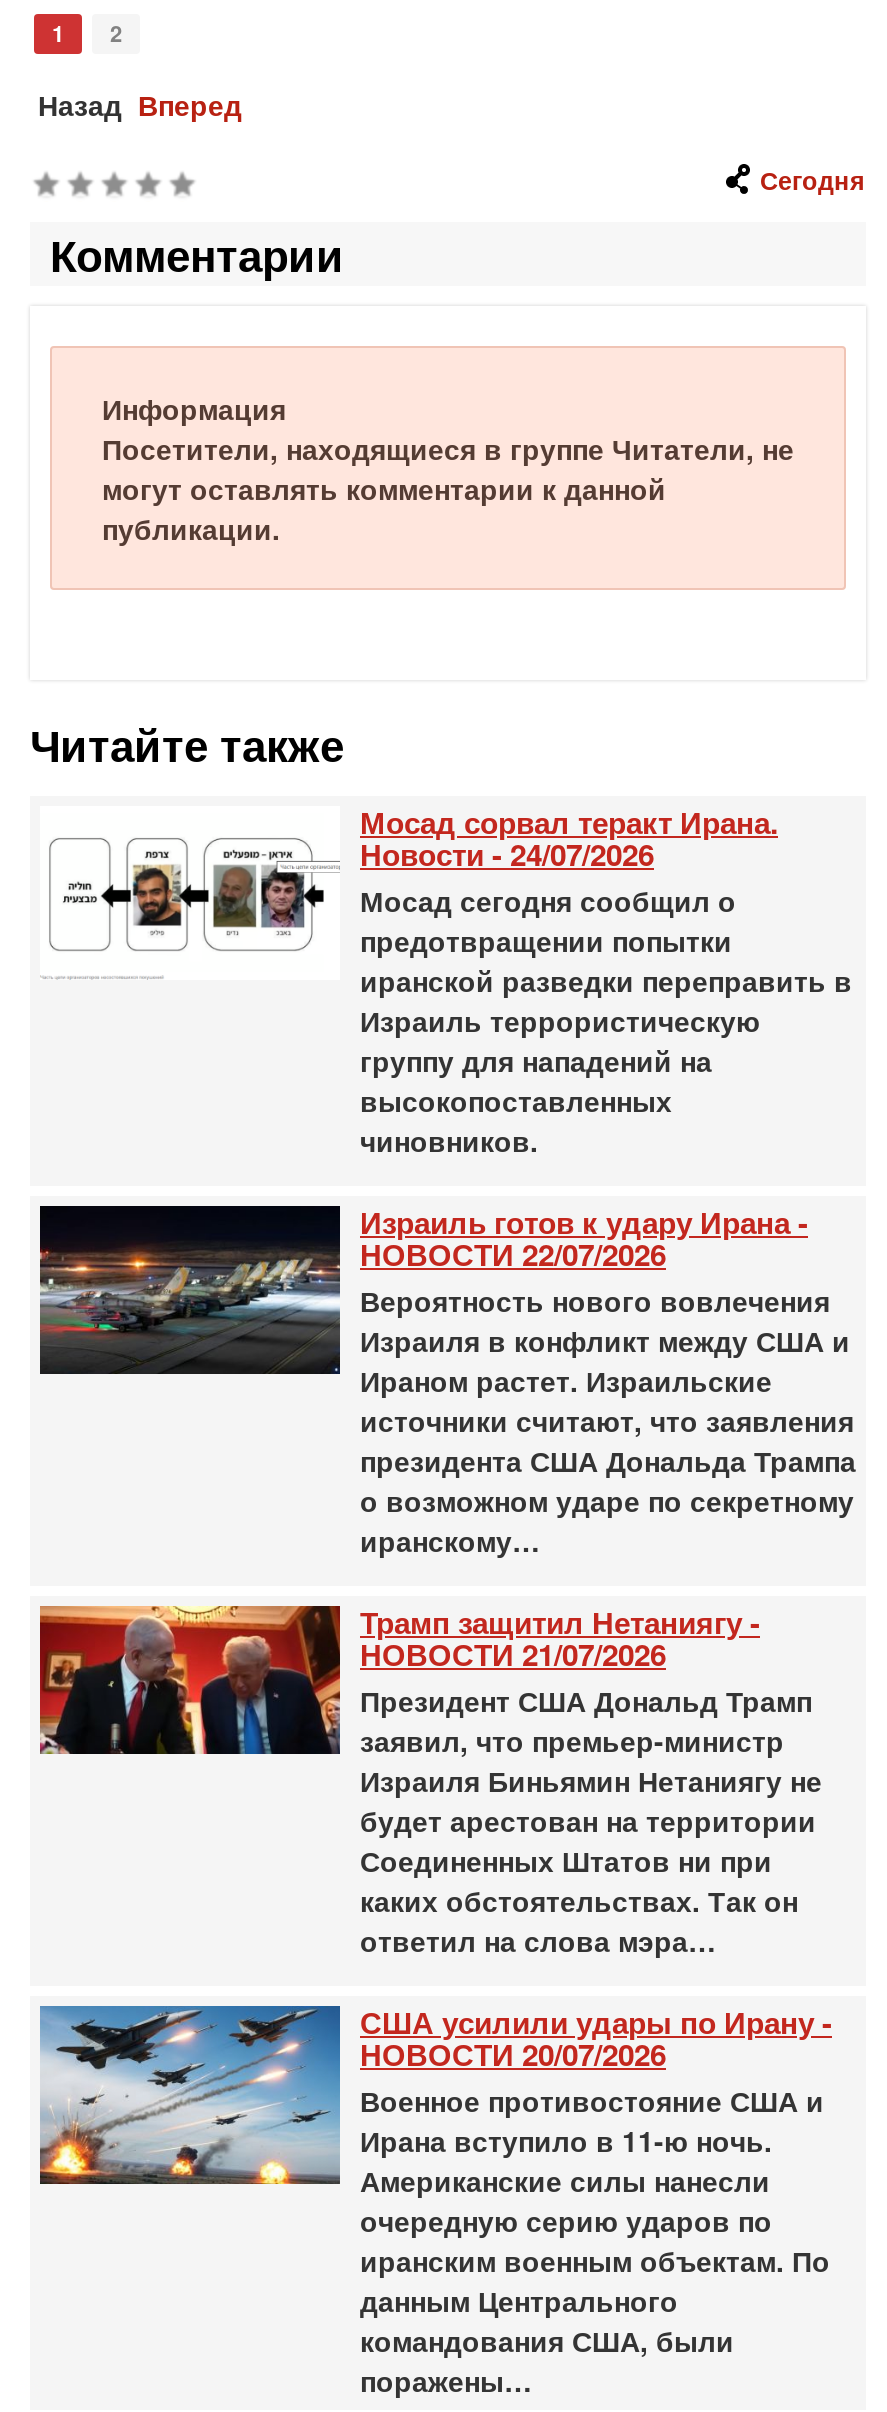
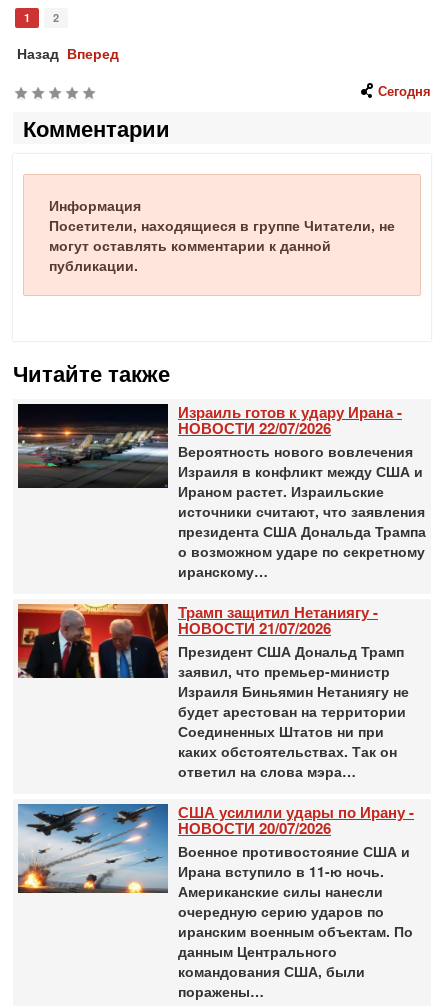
- [image]
- Мосад сорвал теракт Ирана.
- Новости - 24/07/2026
- Мосад сегодня сообщил о
- предотвращении попытки
- иранской разведки переправить в
- Израиль террористическую
- группу для нападений на
- высокопоставленных
- чиновников.
